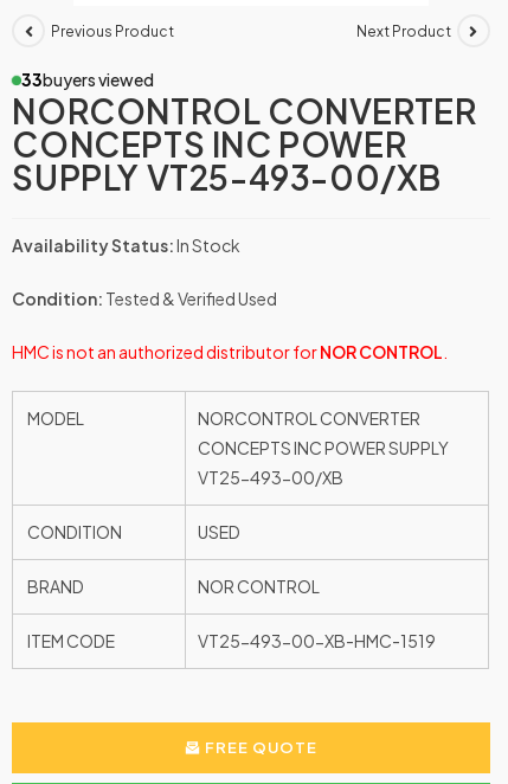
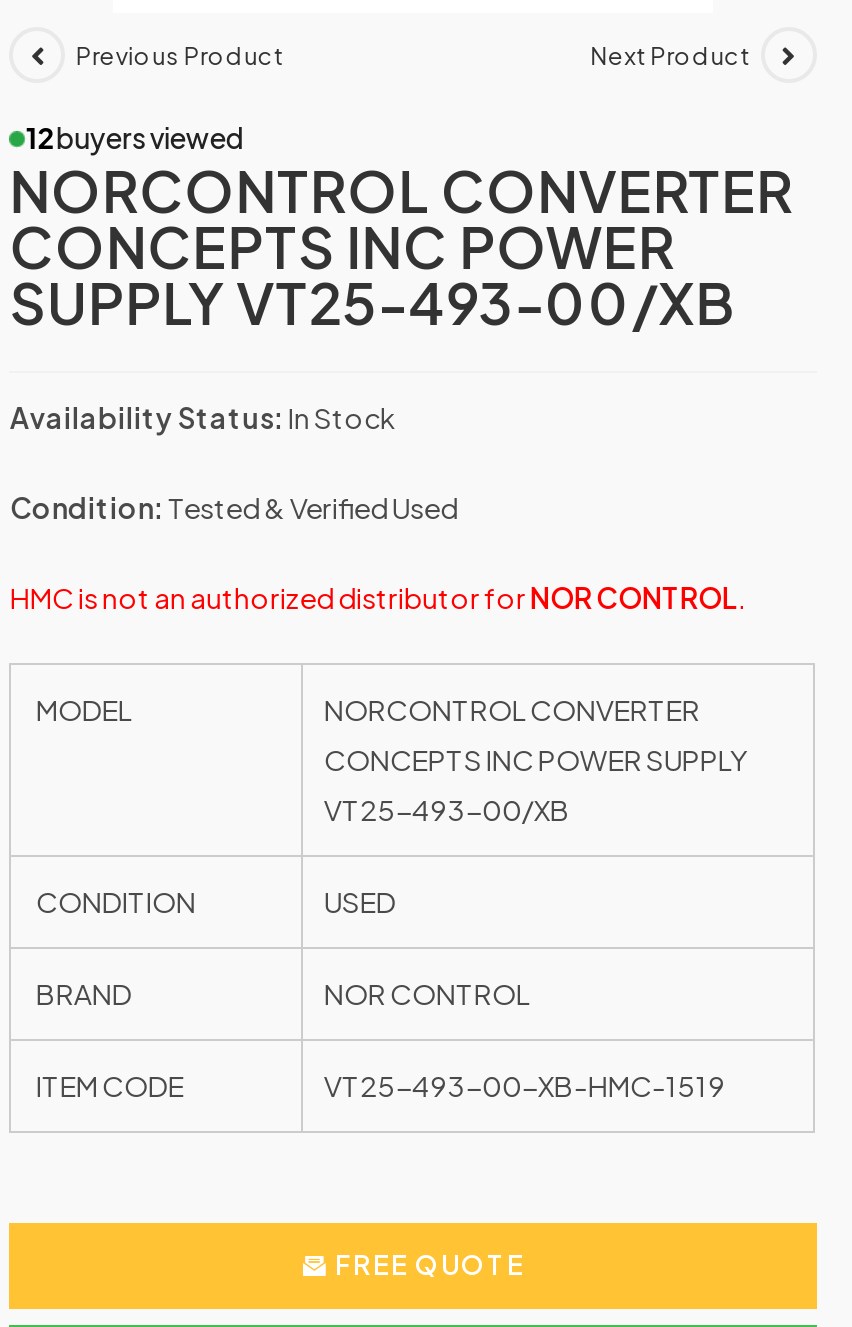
- 33buyers viewed
+ 12buyers viewed
